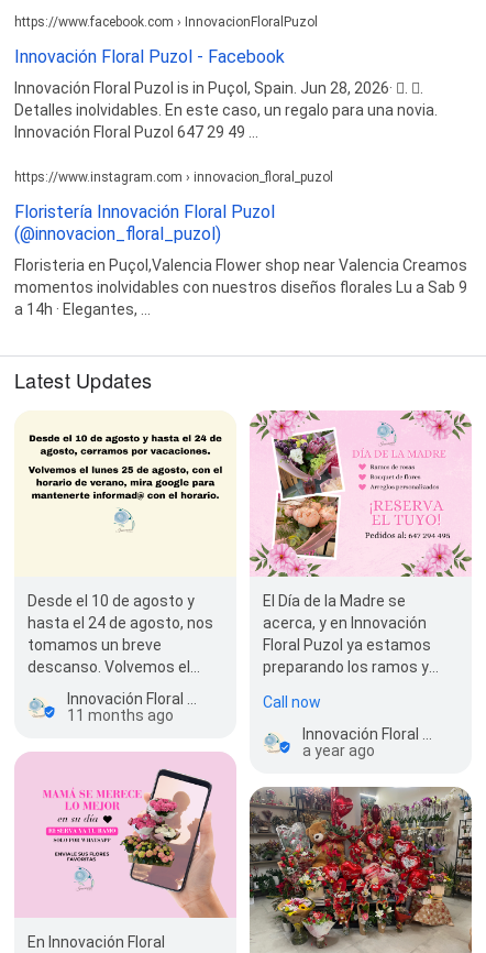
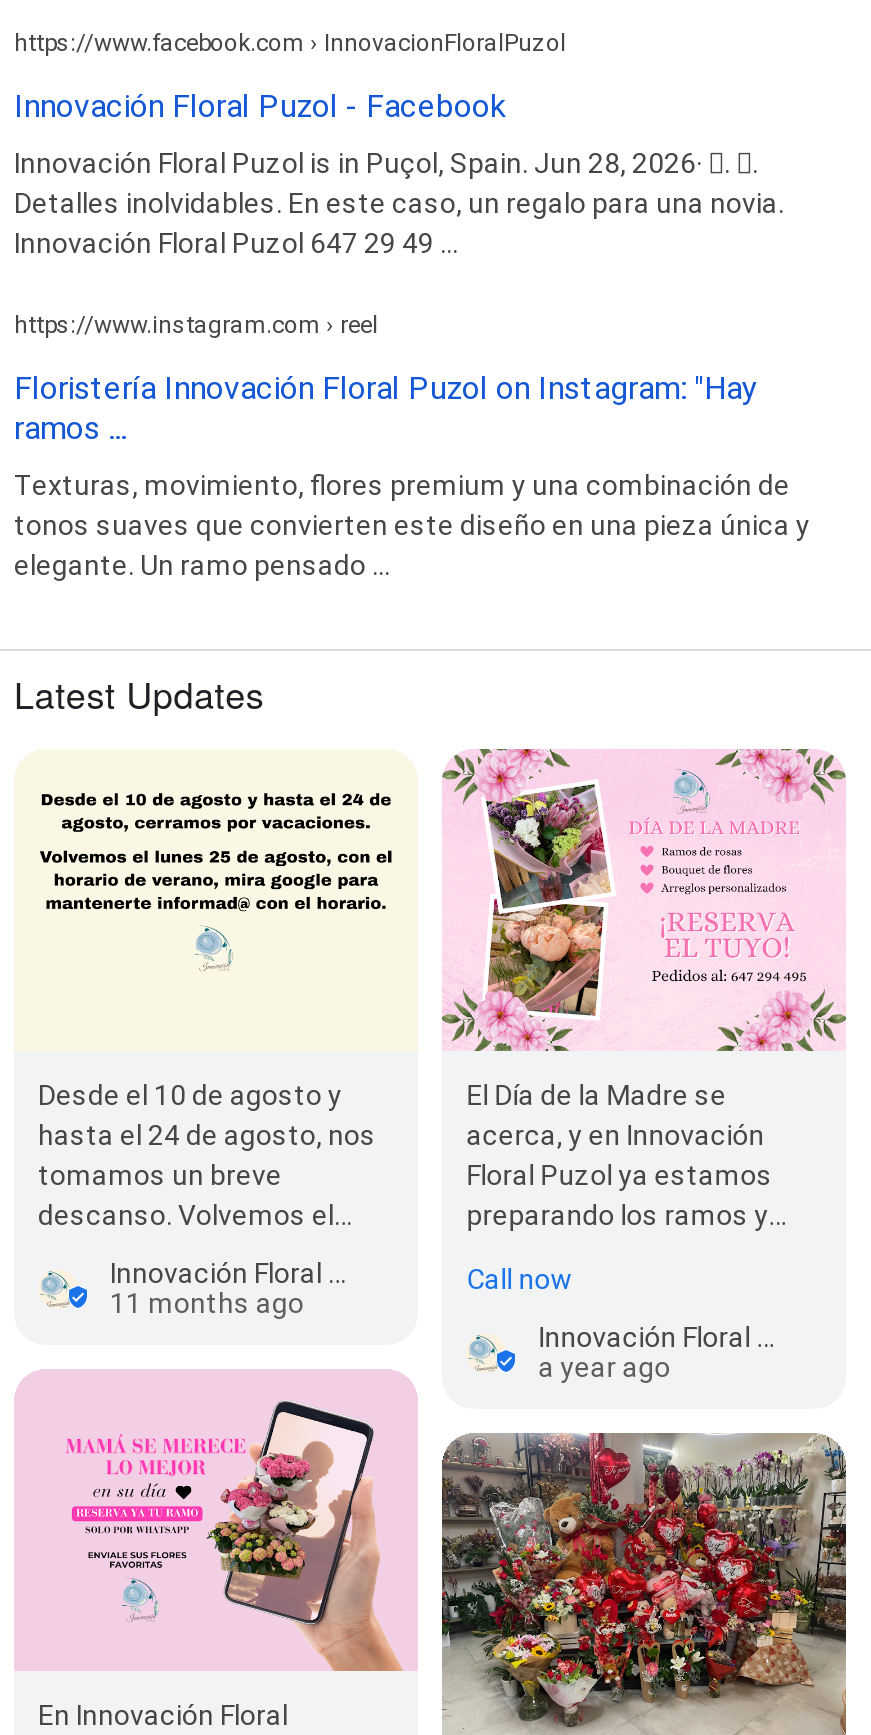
- https://www.instagram.com › innovacion_floral_puzol
+ https://www.instagram.com › reel

- Floristería Innovación Floral Puzol
- (@innovacion_floral_puzol)
+ Floristería Innovación Floral Puzol on Instagram: "Hay
+ ramos ...

- Floristeria en Puçol,Valencia Flower shop near Valencia Creamos
- momentos inolvidables con nuestros diseños florales Lu a Sab 9
- a 14h · Elegantes, ...
+ Texturas, movimiento, flores premium y una combinación de
+ tonos suaves que convierten este diseño en una pieza única y
+ elegante. Un ramo pensado ...
